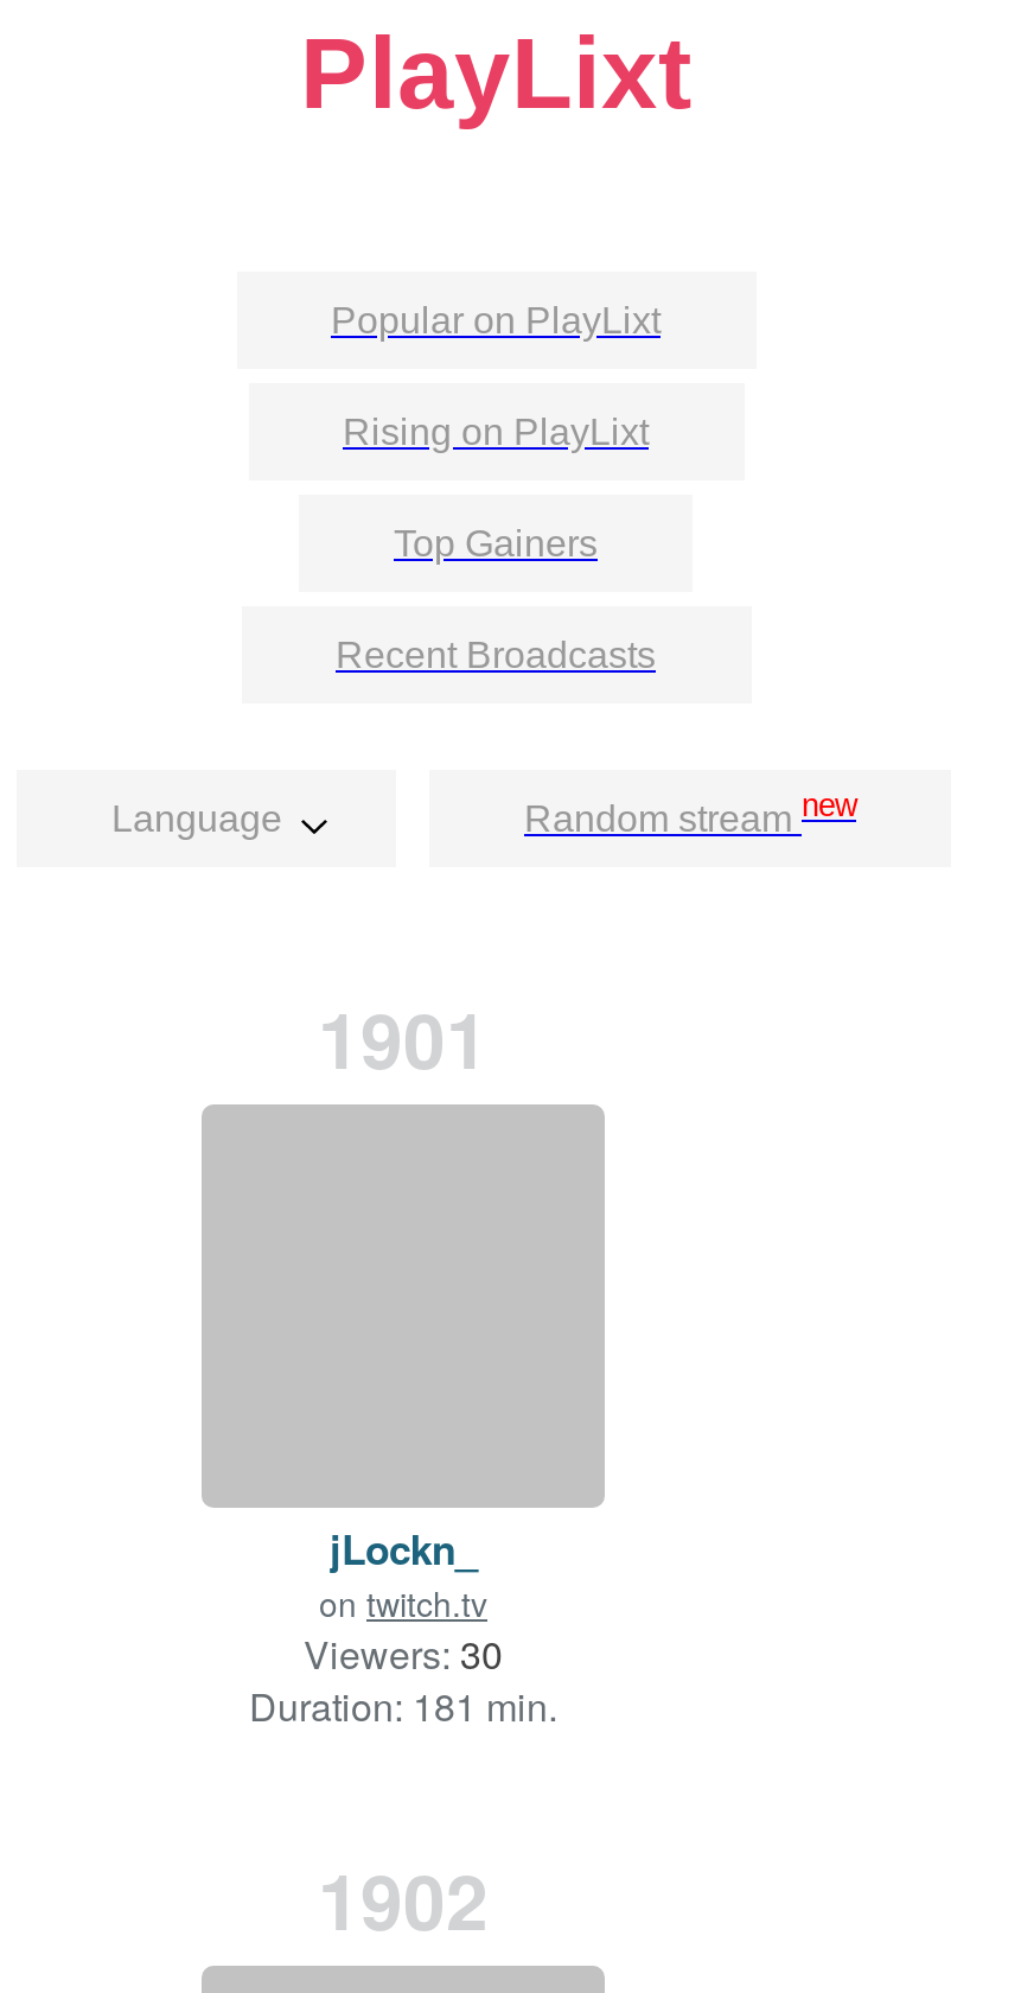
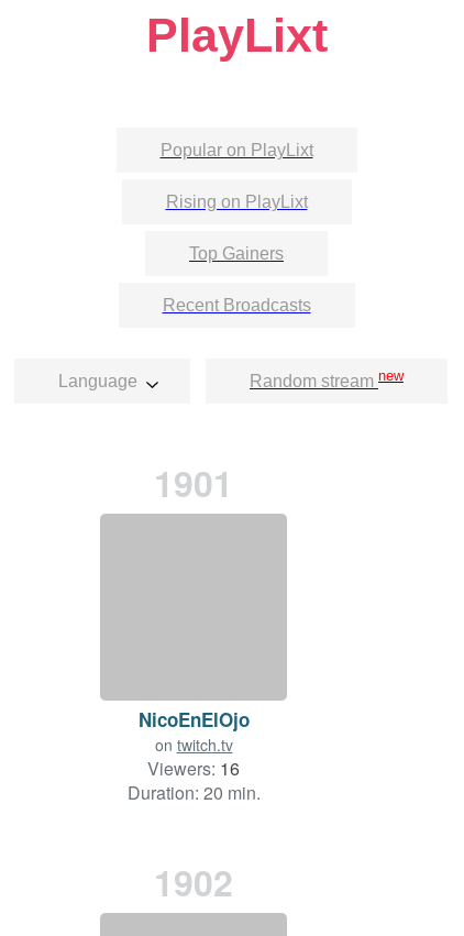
- jLockn_
+ NicoEnElOjo

- Viewers: 30
+ Viewers: 16

- Duration: 181 min.
+ Duration: 20 min.
